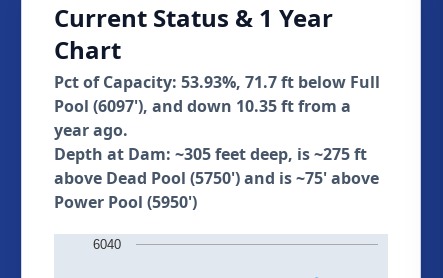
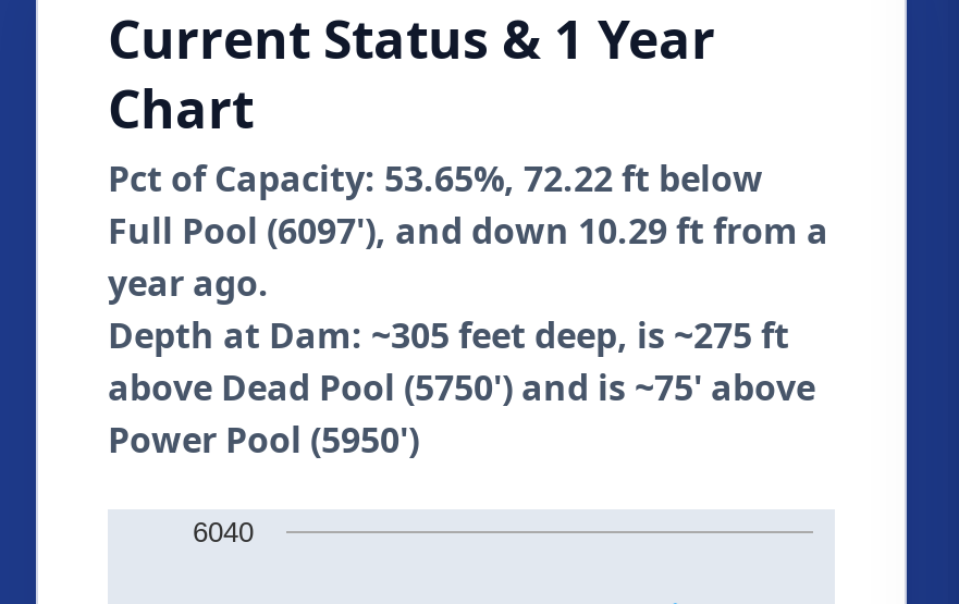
- Pct of Capacity: 53.93%, 71.7 ft below Full
- Pool (6097'), and down 10.35 ft from a
+ Pct of Capacity: 53.65%, 72.22 ft below
+ Full Pool (6097'), and down 10.29 ft from a
